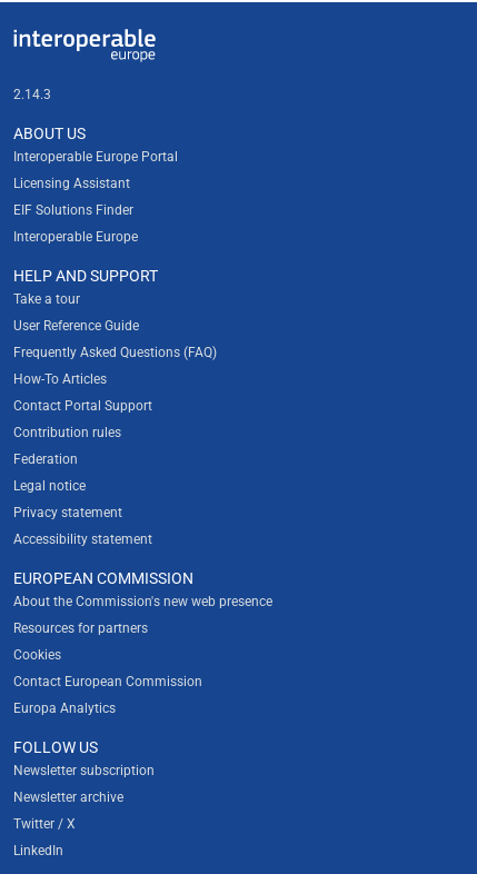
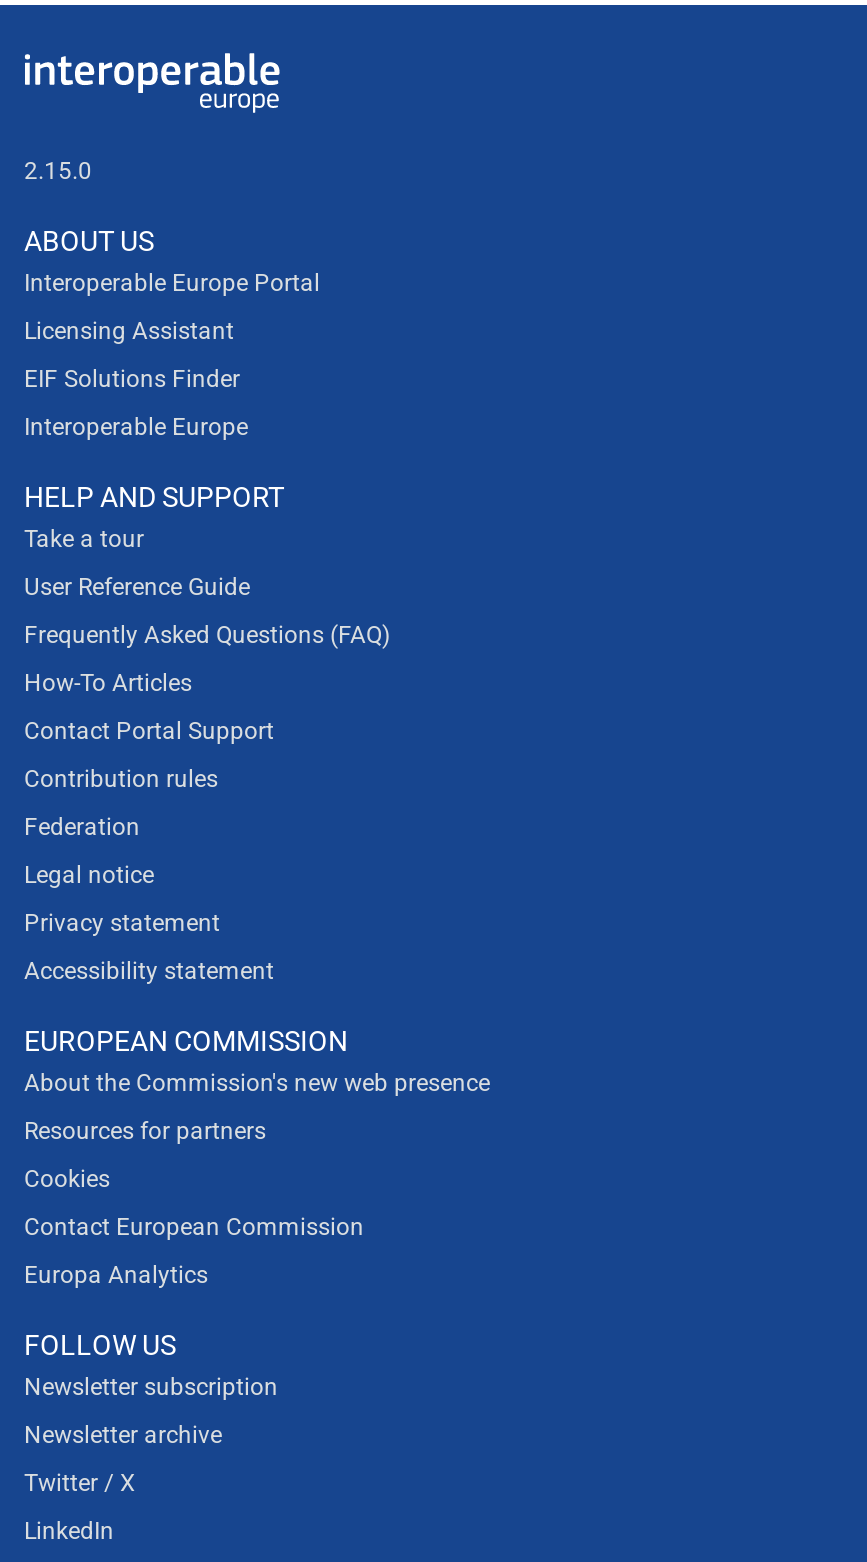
- 2.14.3
+ 2.15.0
